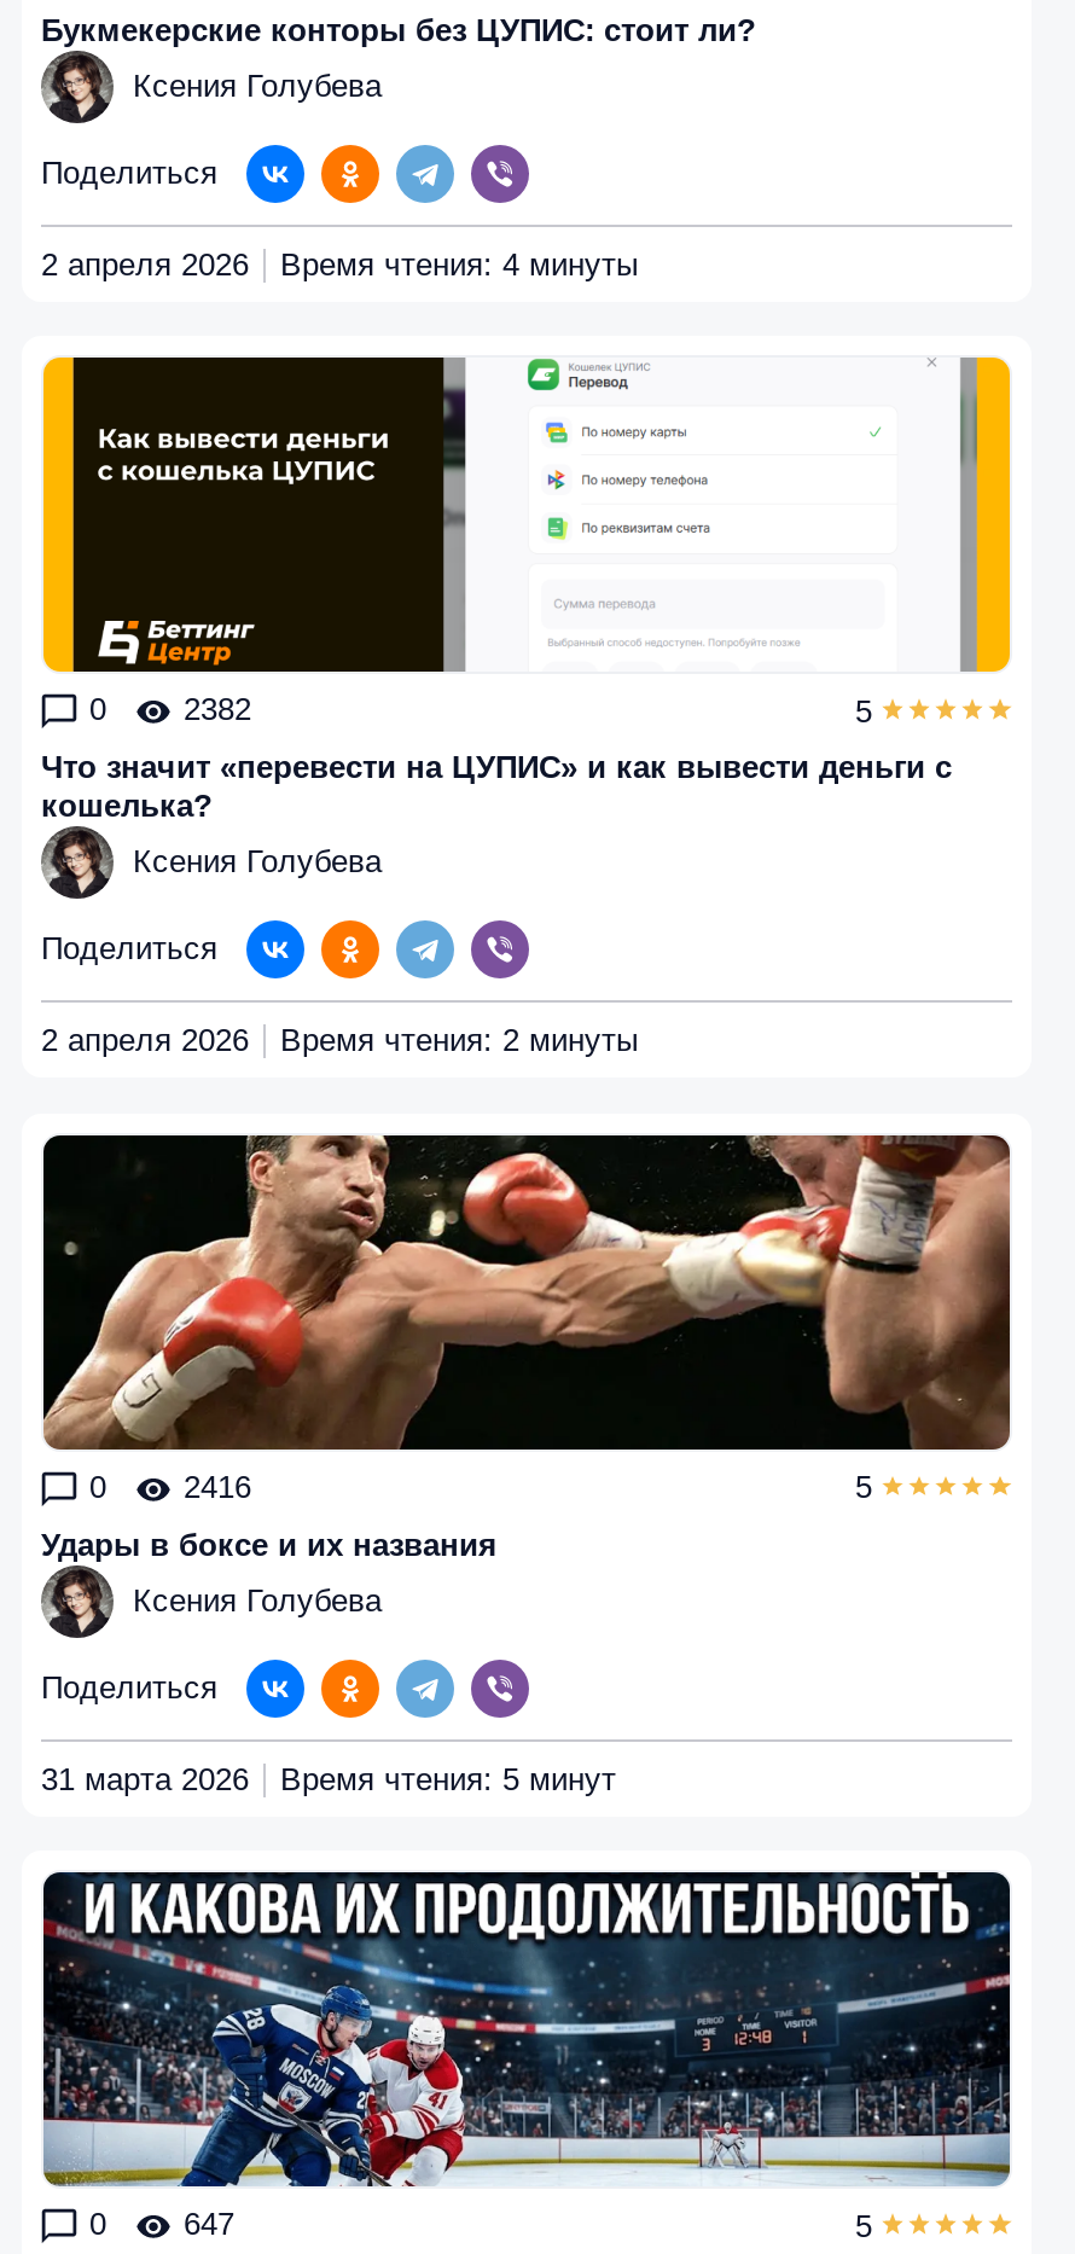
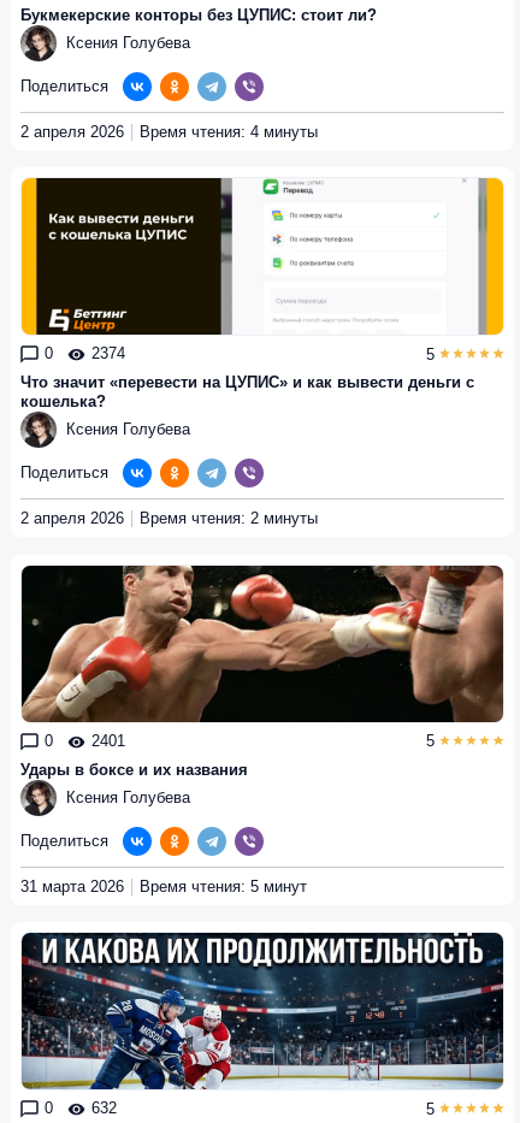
- 2382
+ 2374

- 2416
+ 2401

- 647
+ 632
